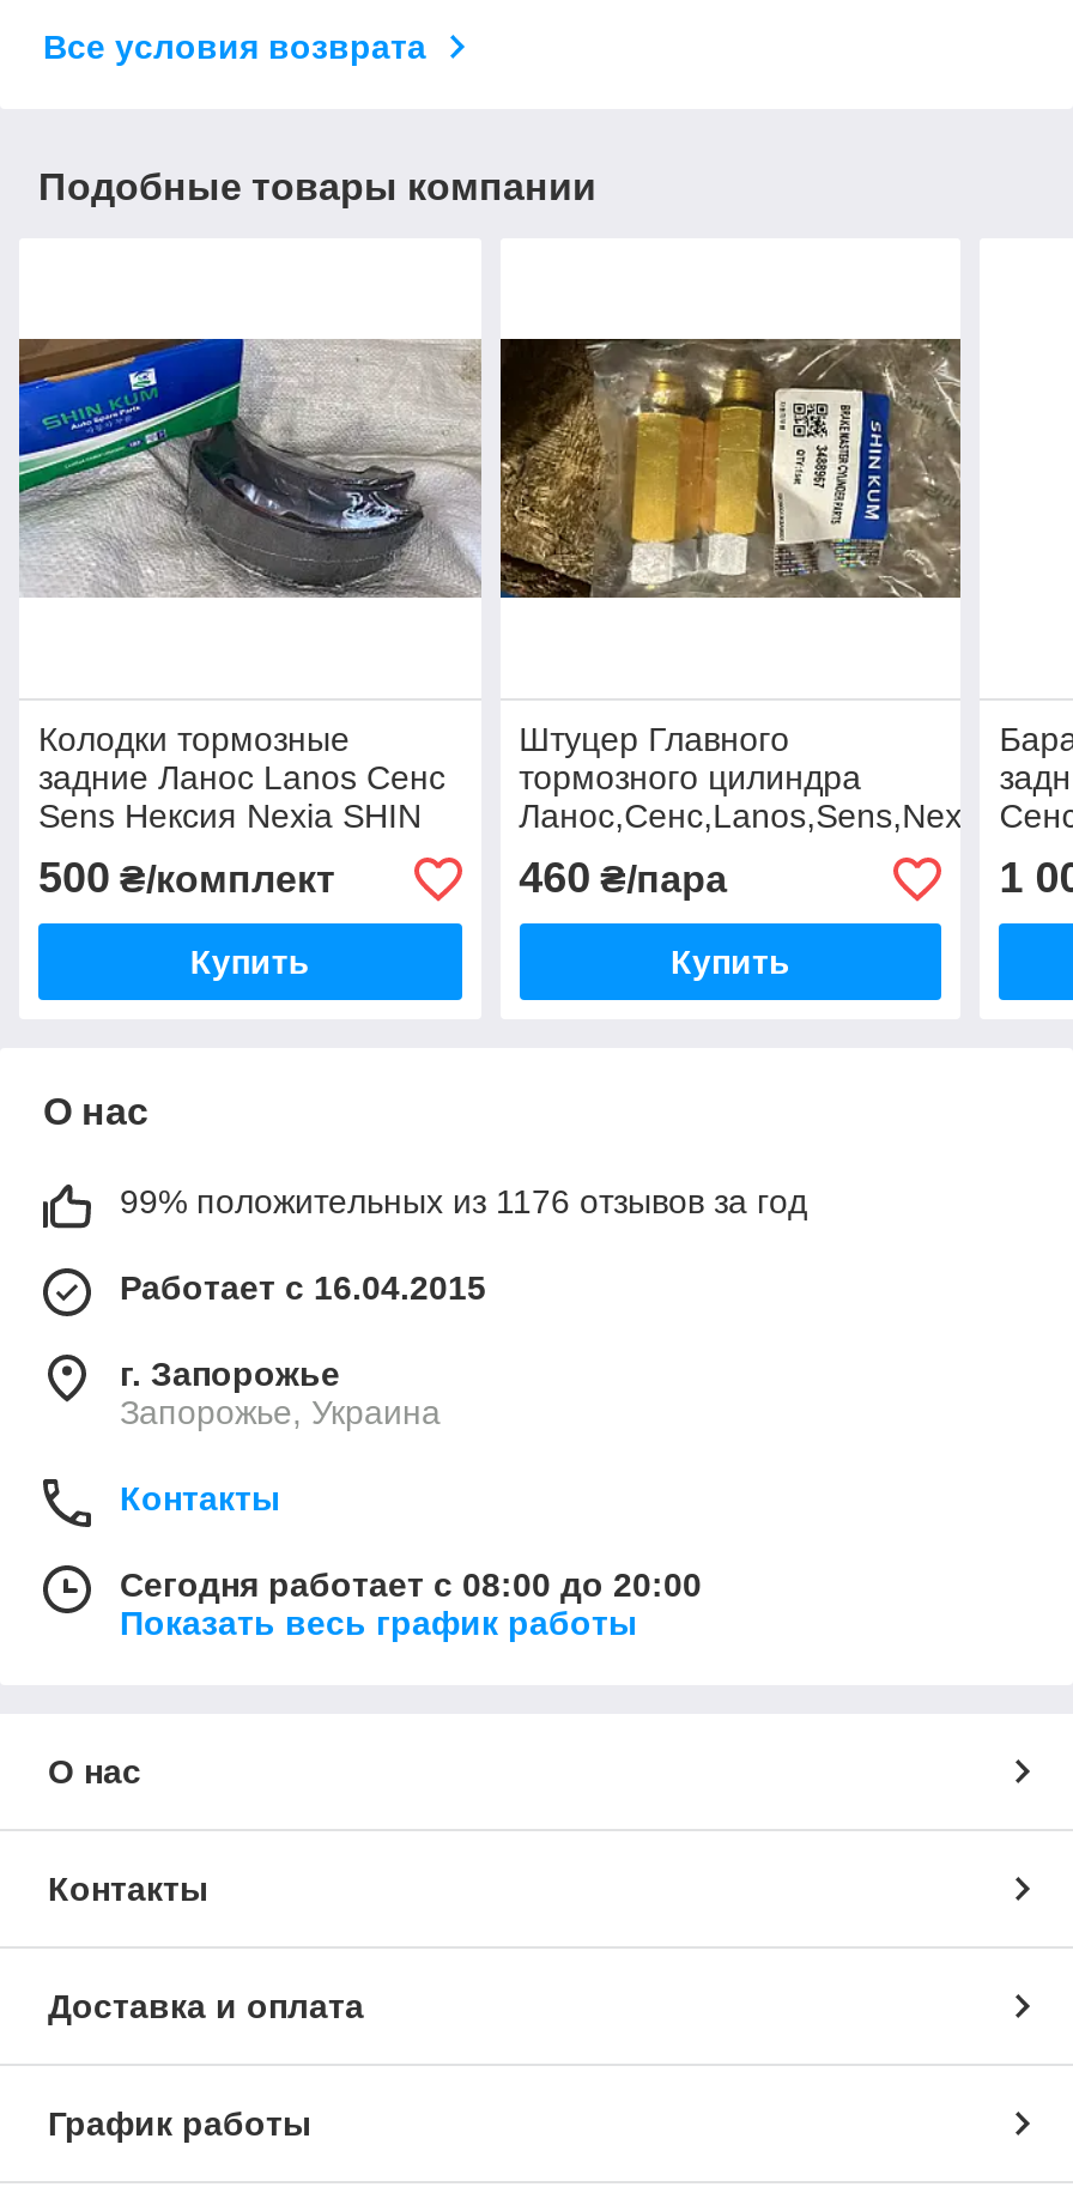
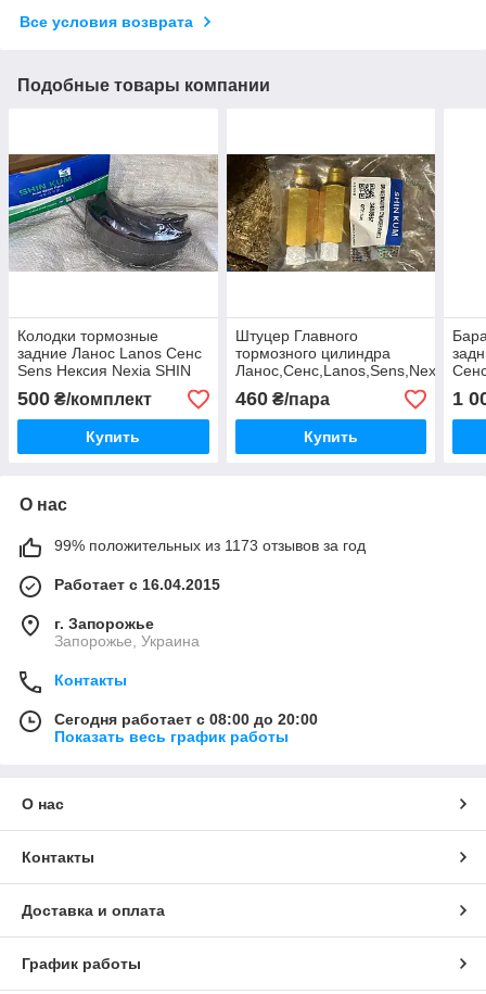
- 99% положительных из 1176 отзывов за год
+ 99% положительных из 1173 отзывов за год
